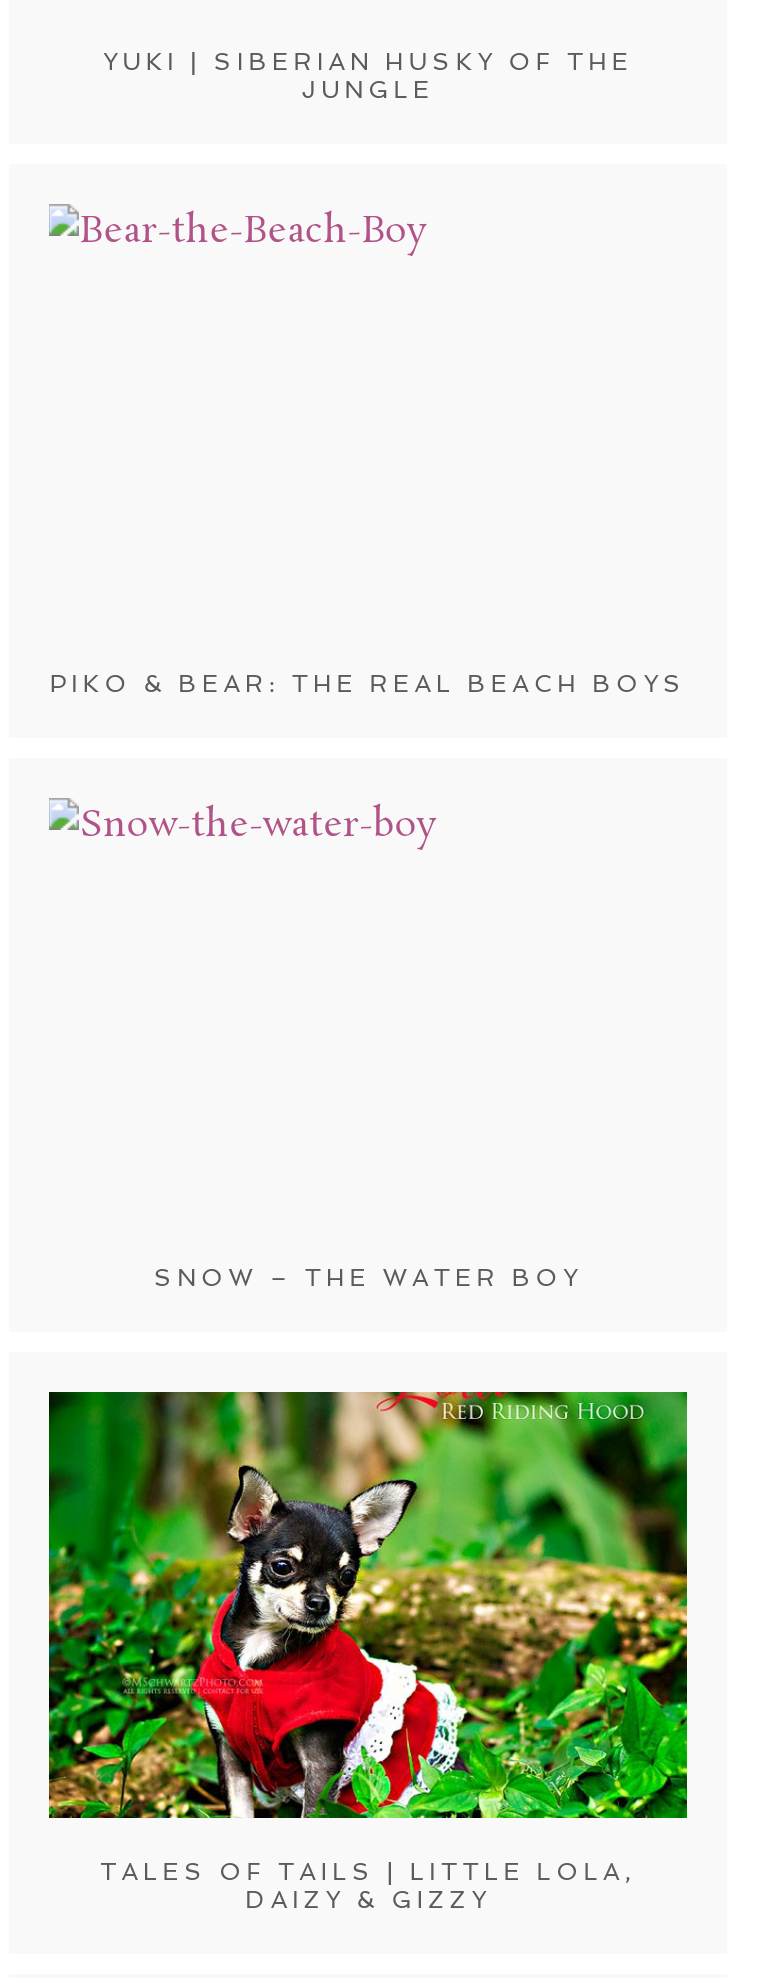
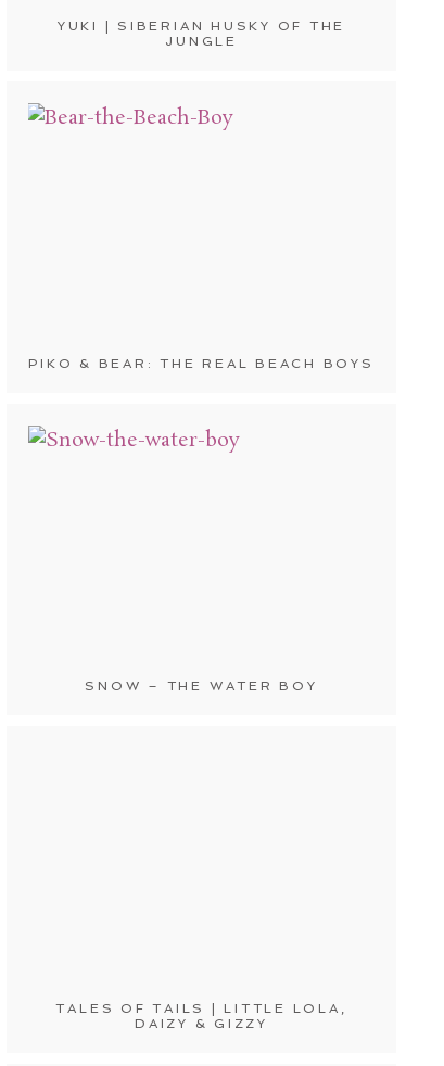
- [image]
